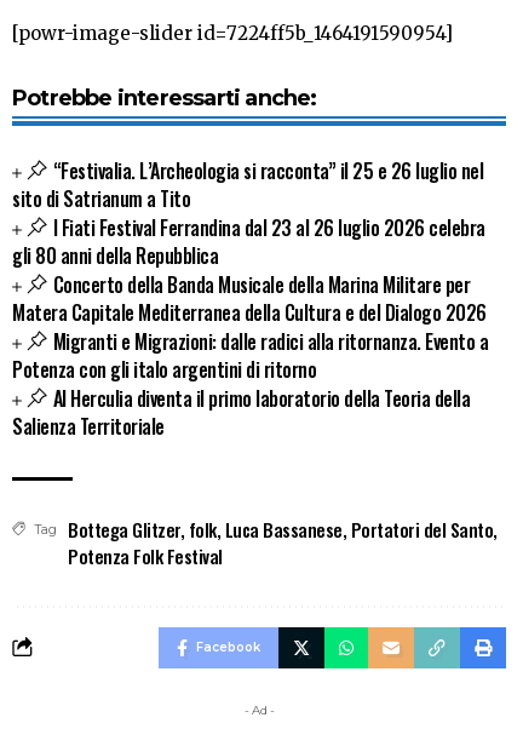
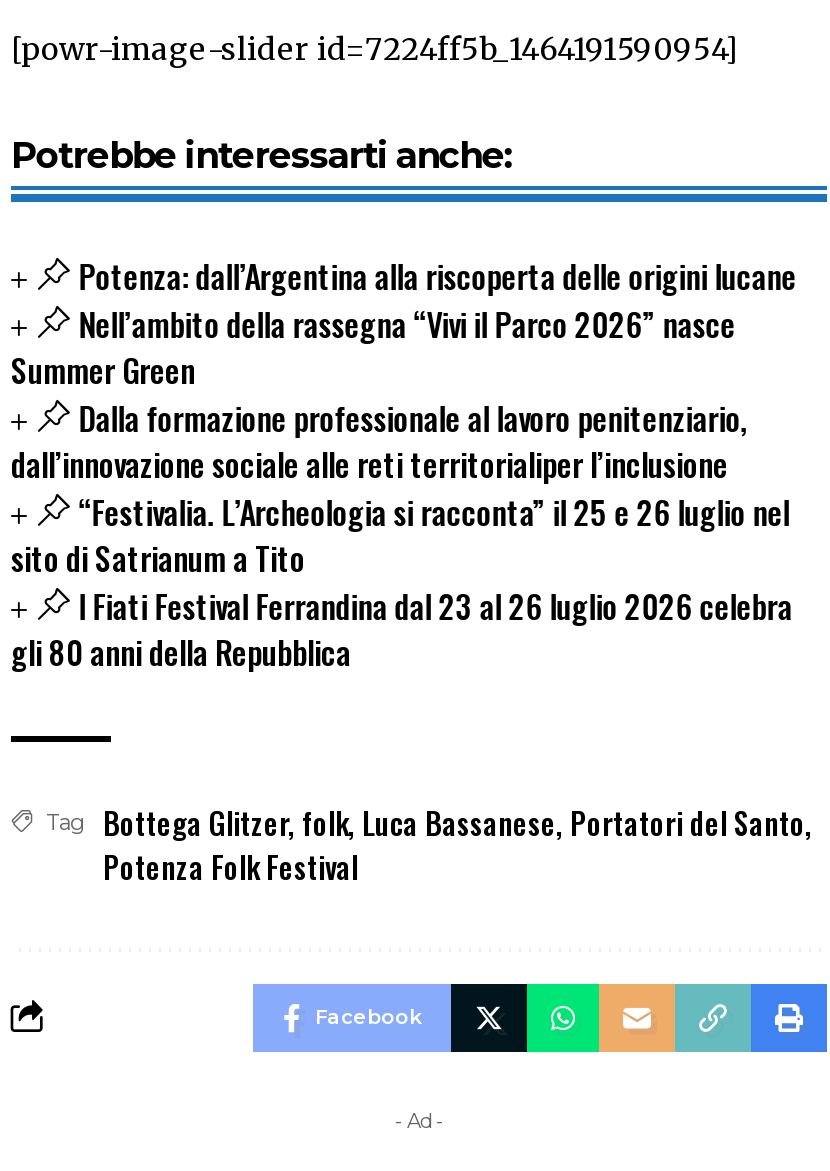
+ Potenza: dall’Argentina alla riscoperta delle origini lucane
+ Nell’ambito della rassegna “Vivi il Parco 2026” nasce
+ Summer Green
+ Dalla formazione professionale al lavoro penitenziario,
+ dall’innovazione sociale alle reti territorialiper l’inclusione

moved down: “Festivalia. L’Archeologia si racconta” il 25 e 26 luglio nel | sito di Satrianum a Tito | l Fiati Festival Ferrandina dal 23 al 26 luglio 2026 celebra | gli 80 anni della Repubblica

- Concerto della Banda Musicale della Marina Militare per
- Matera Capitale Mediterranea della Cultura e del Dialogo 2026
- Migranti e Migrazioni: dalle radici alla ritornanza. Evento a
- Potenza con gli italo argentini di ritorno
- AI Herculia diventa il primo laboratorio della Teoria della
- Salienza Territoriale
